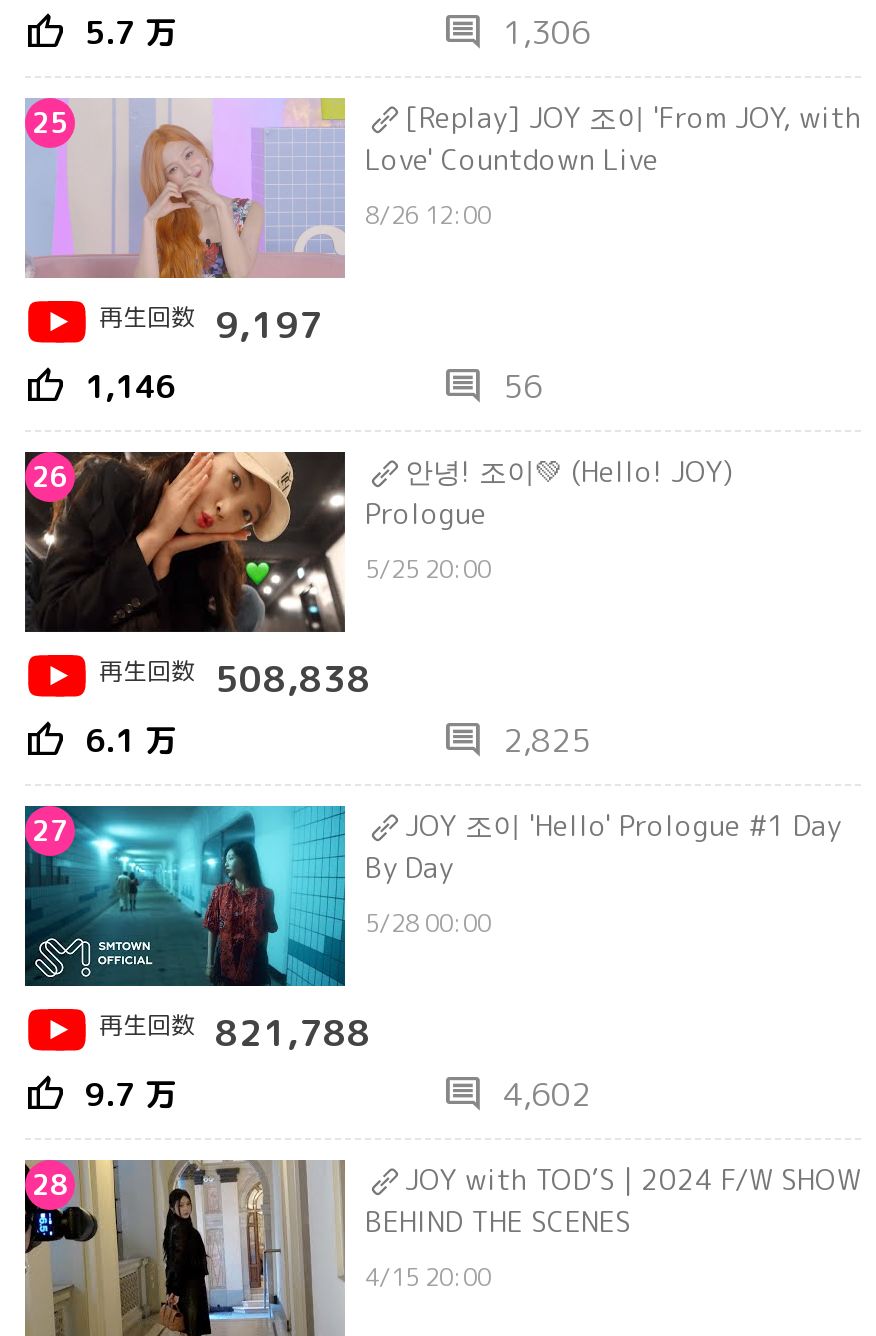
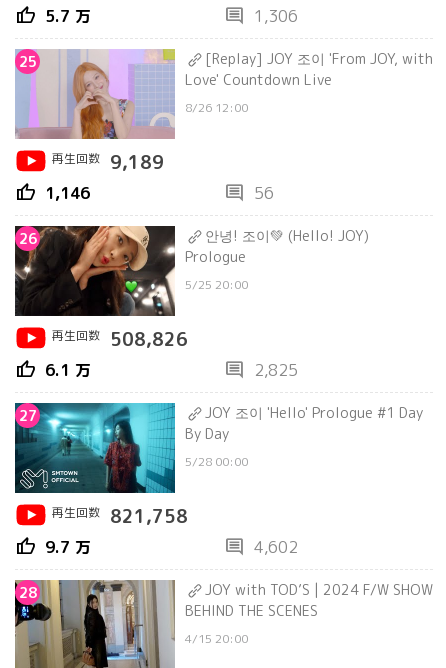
- 再生回数 9,197
+ 再生回数 9,189

- 再生回数 508,838
+ 再生回数 508,826

- 再生回数 821,788
+ 再生回数 821,758
